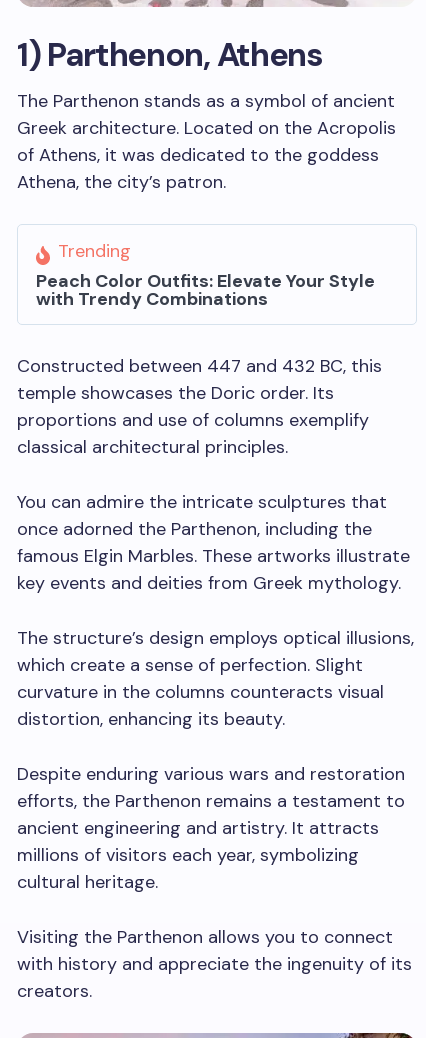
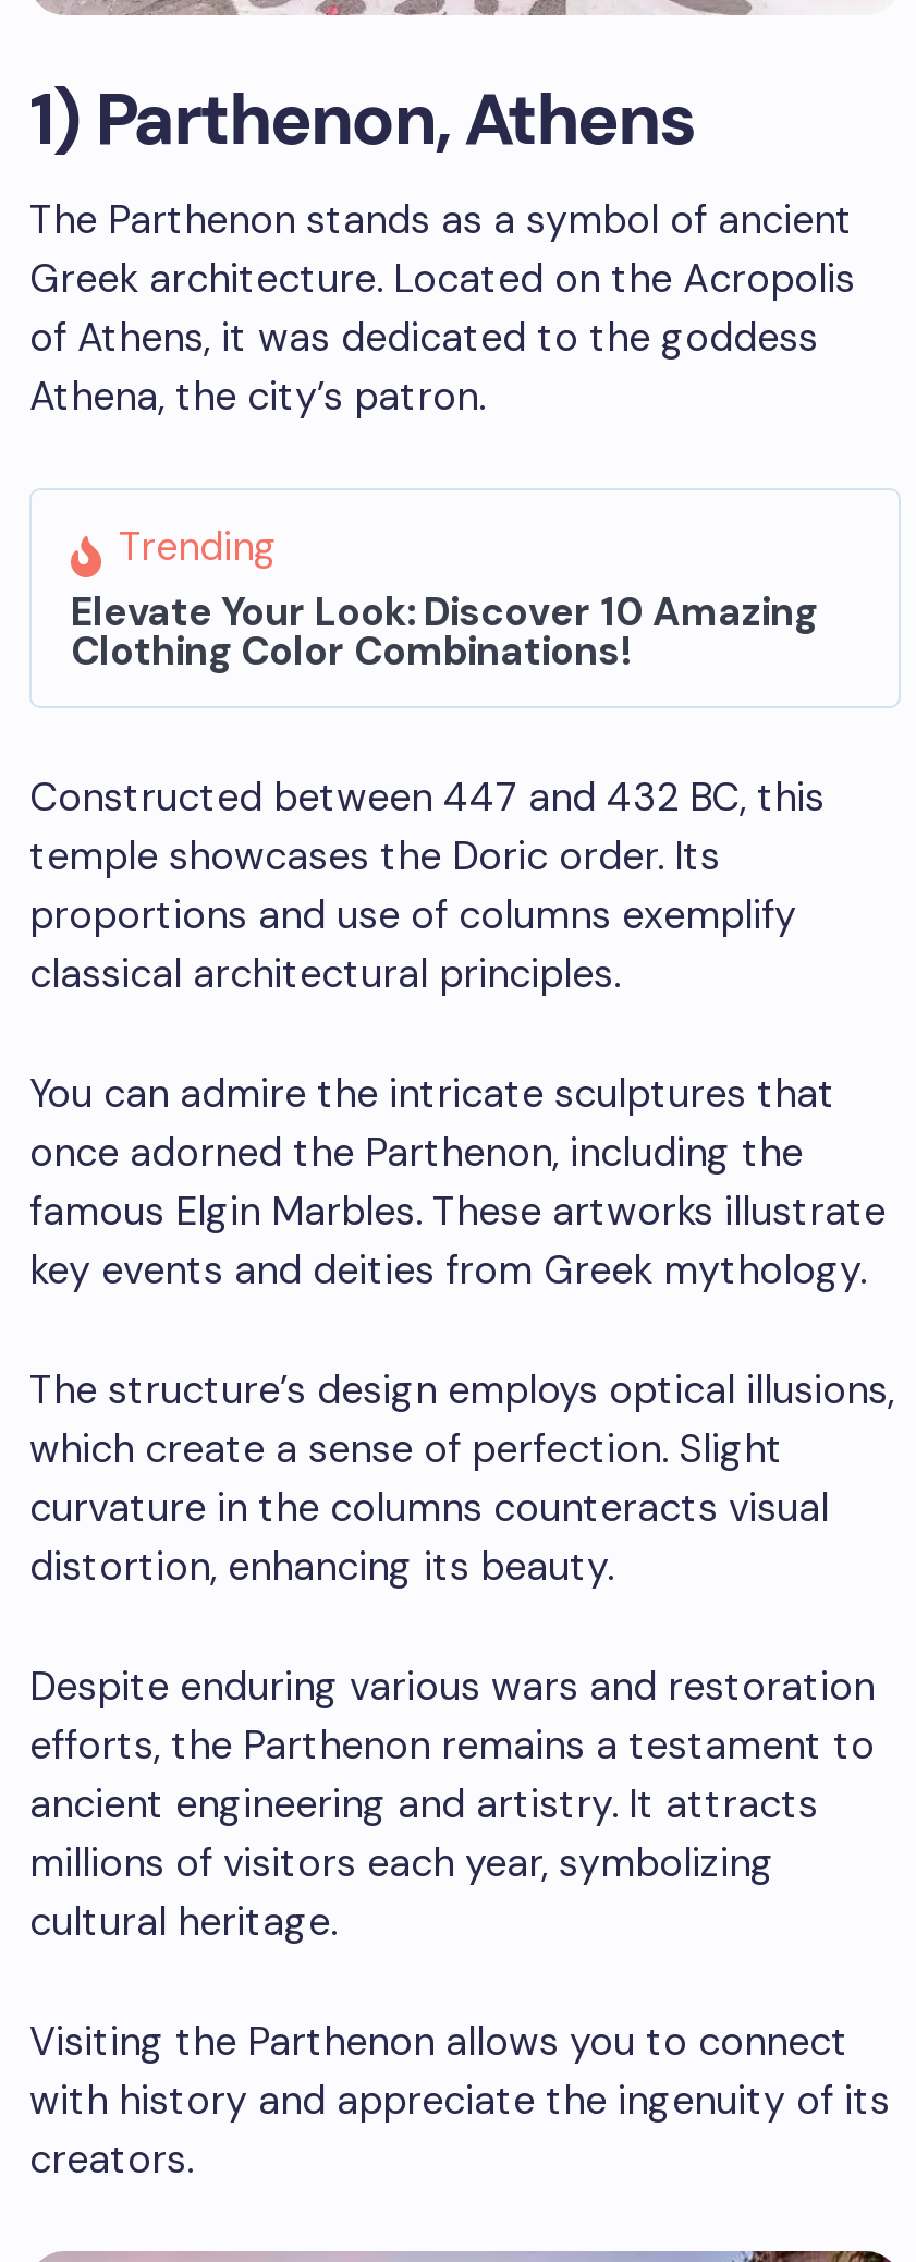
- Peach Color Outfits: Elevate Your Style
- with Trendy Combinations
+ Elevate Your Look: Discover 10 Amazing
+ Clothing Color Combinations!
